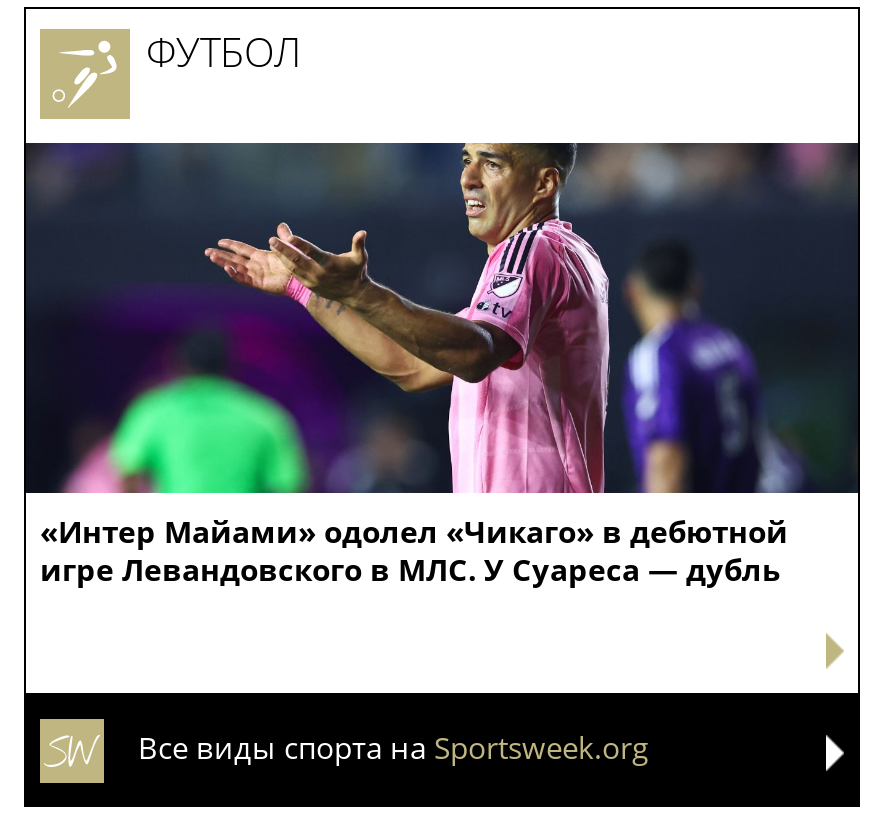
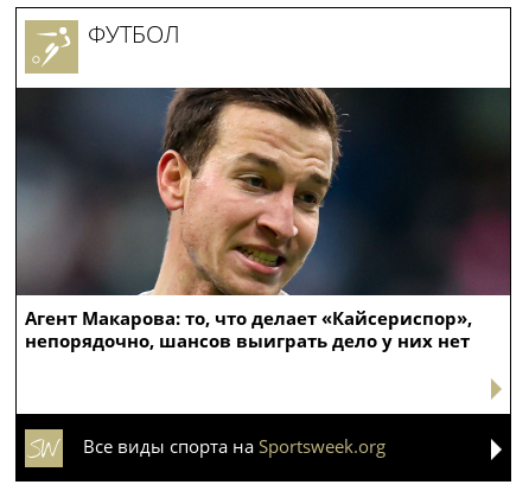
- [image]
- «Интер Майами» одолел «Чикаго» в дебютной
- игре Левандовского в МЛС. У Суареса — дубль
+ [image]
+ Агент Макарова: то, что делает «Кайсериспор»,
+ непорядочно, шансов выиграть дело у них нет
